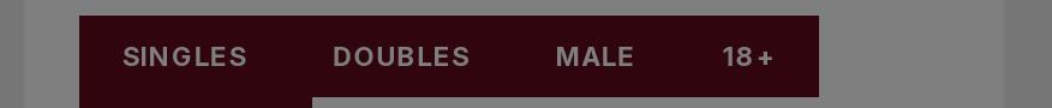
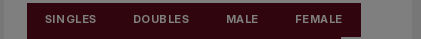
- 18+
+ FEMALE
